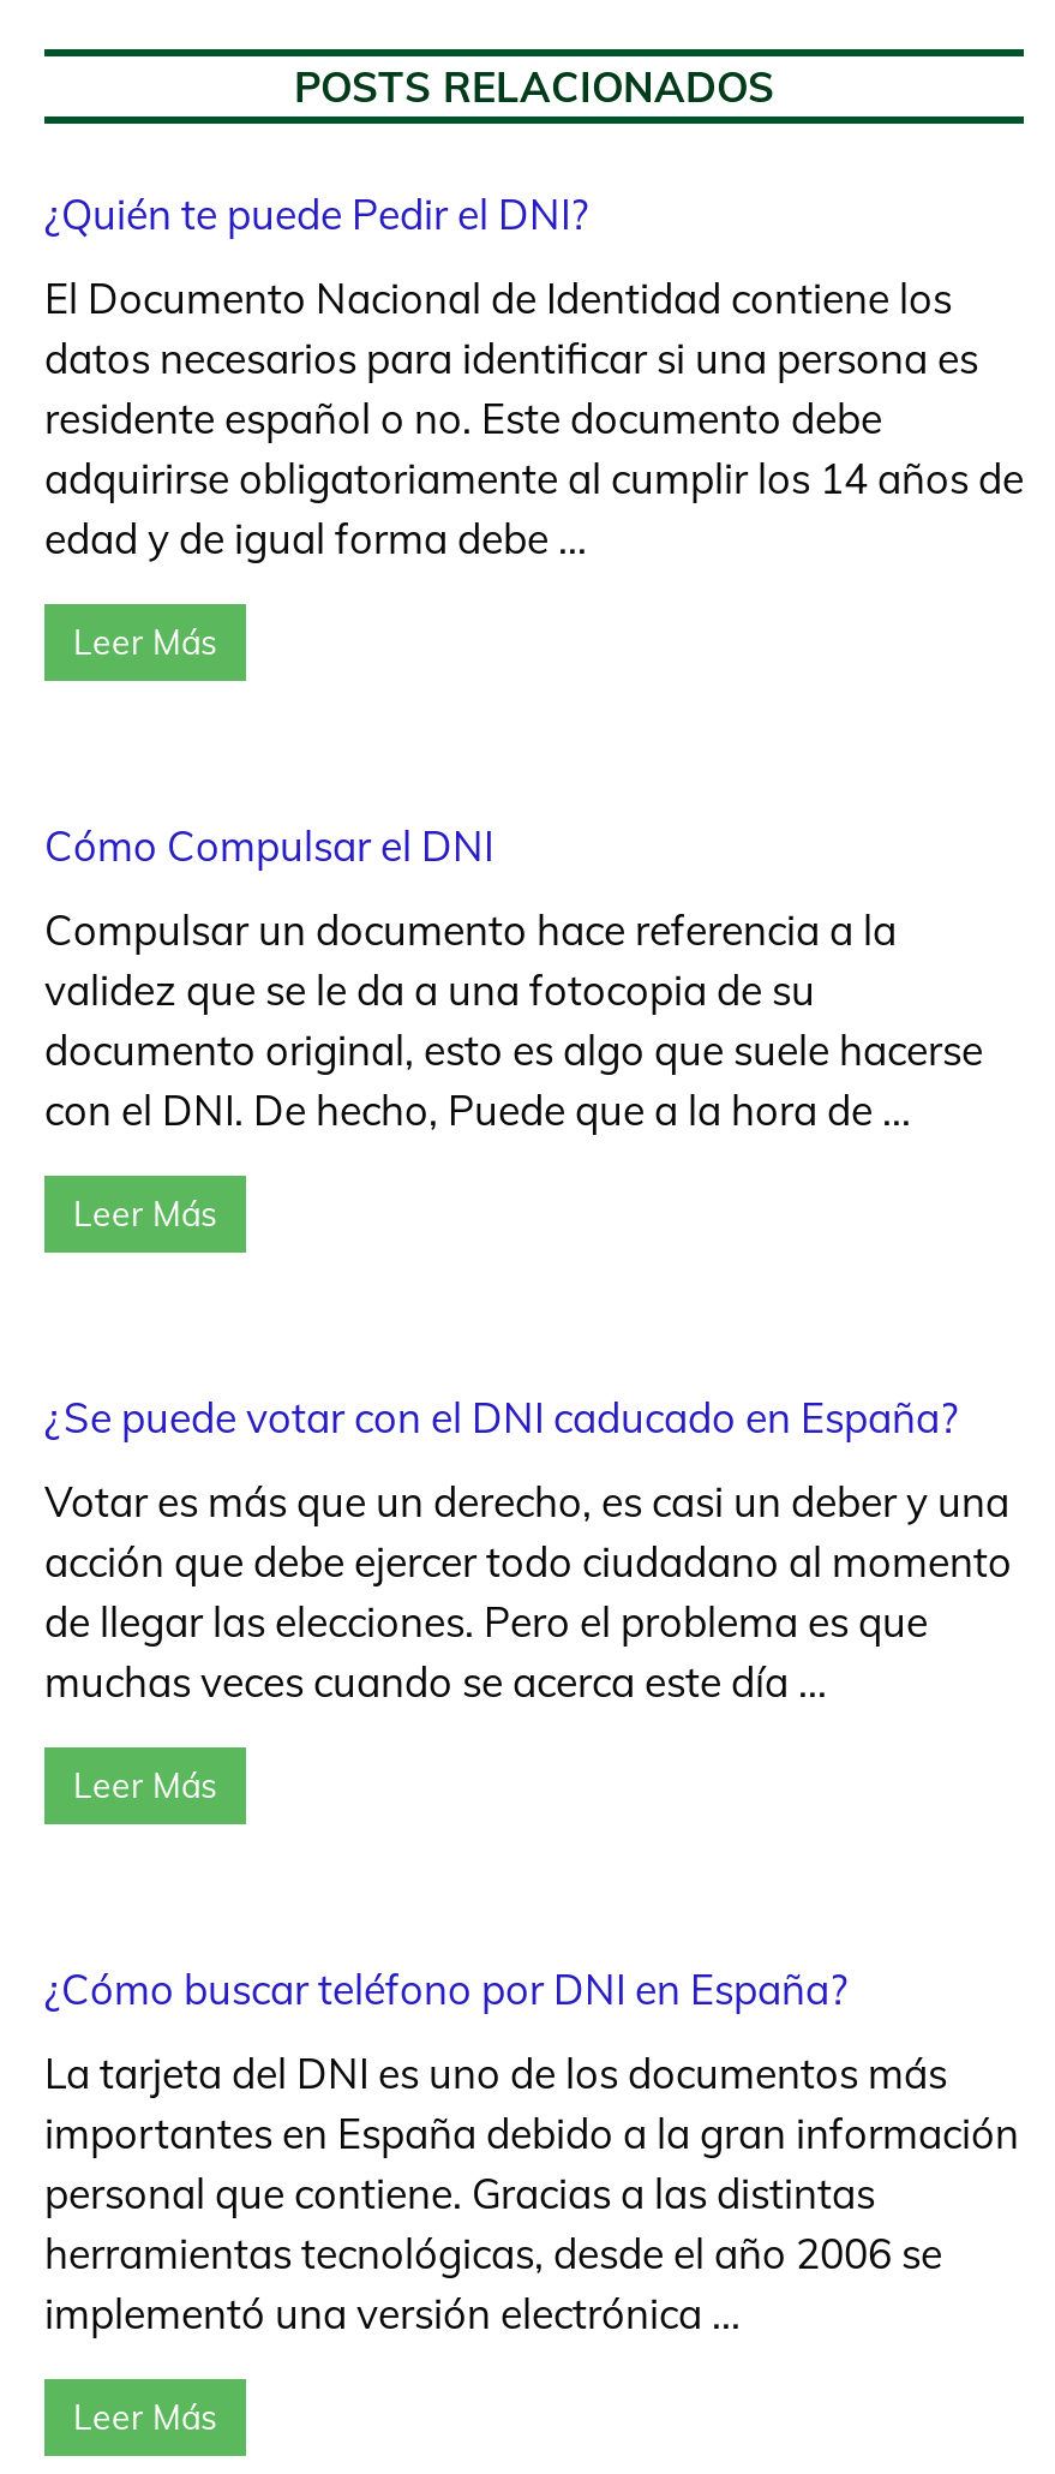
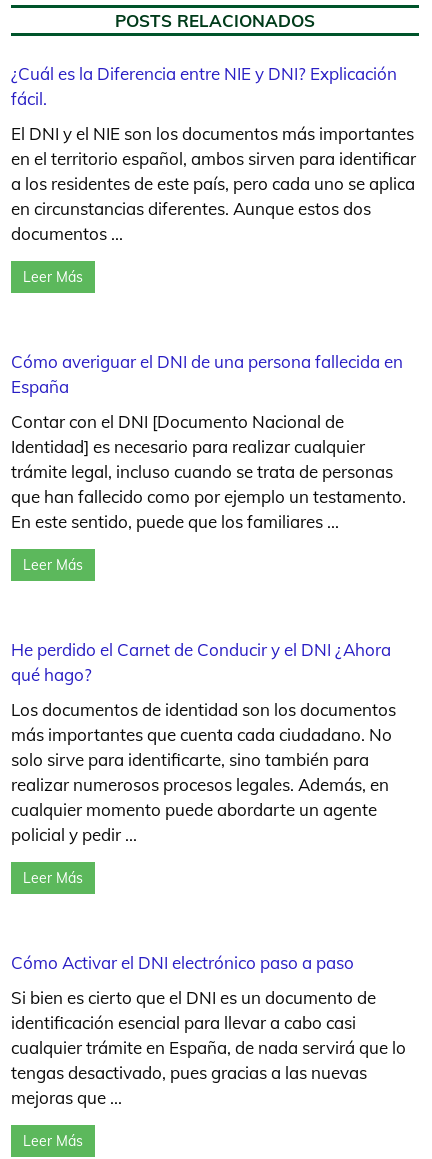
- ¿Quién te puede Pedir el DNI?
+ ¿Cuál es la Diferencia entre NIE y DNI? Explicación
+ fácil.

- El Documento Nacional de Identidad contiene los
- datos necesarios para identificar si una persona es
- residente español o no. Este documento debe
- adquirirse obligatoriamente al cumplir los 14 años de
- edad y de igual forma debe ...
+ El DNI y el NIE son los documentos más importantes
+ en el territorio español, ambos sirven para identificar
+ a los residentes de este país, pero cada uno se aplica
+ en circunstancias diferentes. Aunque estos dos
+ documentos ...

- Cómo Compulsar el DNI
+ Cómo averiguar el DNI de una persona fallecida en
+ España

- Compulsar un documento hace referencia a la
- validez que se le da a una fotocopia de su
- documento original, esto es algo que suele hacerse
- con el DNI. De hecho, Puede que a la hora de ...
+ Contar con el DNI [Documento Nacional de
+ Identidad] es necesario para realizar cualquier
+ trámite legal, incluso cuando se trata de personas
+ que han fallecido como por ejemplo un testamento.
+ En este sentido, puede que los familiares ...

- ¿Se puede votar con el DNI caducado en España?
+ He perdido el Carnet de Conducir y el DNI ¿Ahora
+ qué hago?

- Votar es más que un derecho, es casi un deber y una
- acción que debe ejercer todo ciudadano al momento
- de llegar las elecciones. Pero el problema es que
- muchas veces cuando se acerca este día ...
+ Los documentos de identidad son los documentos
+ más importantes que cuenta cada ciudadano. No
+ solo sirve para identificarte, sino también para
+ realizar numerosos procesos legales. Además, en
+ cualquier momento puede abordarte un agente
+ policial y pedir ...

- ¿Cómo buscar teléfono por DNI en España?
+ Cómo Activar el DNI electrónico paso a paso

- La tarjeta del DNI es uno de los documentos más
- importantes en España debido a la gran información
- personal que contiene. Gracias a las distintas
- herramientas tecnológicas, desde el año 2006 se
- implementó una versión electrónica ...
+ Si bien es cierto que el DNI es un documento de
+ identificación esencial para llevar a cabo casi
+ cualquier trámite en España, de nada servirá que lo
+ tengas desactivado, pues gracias a las nuevas
+ mejoras que ...
